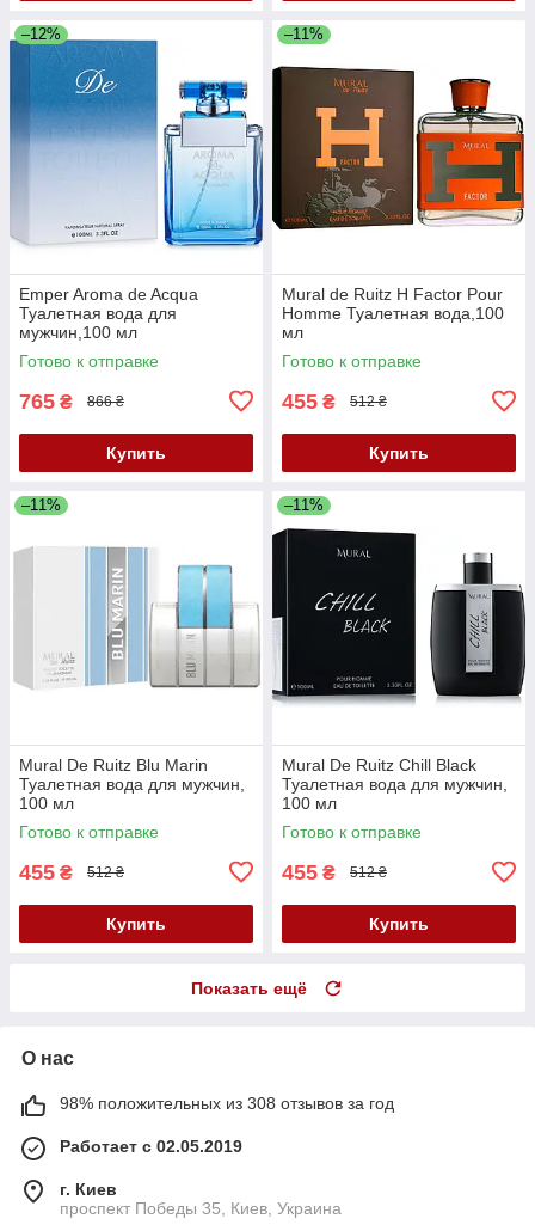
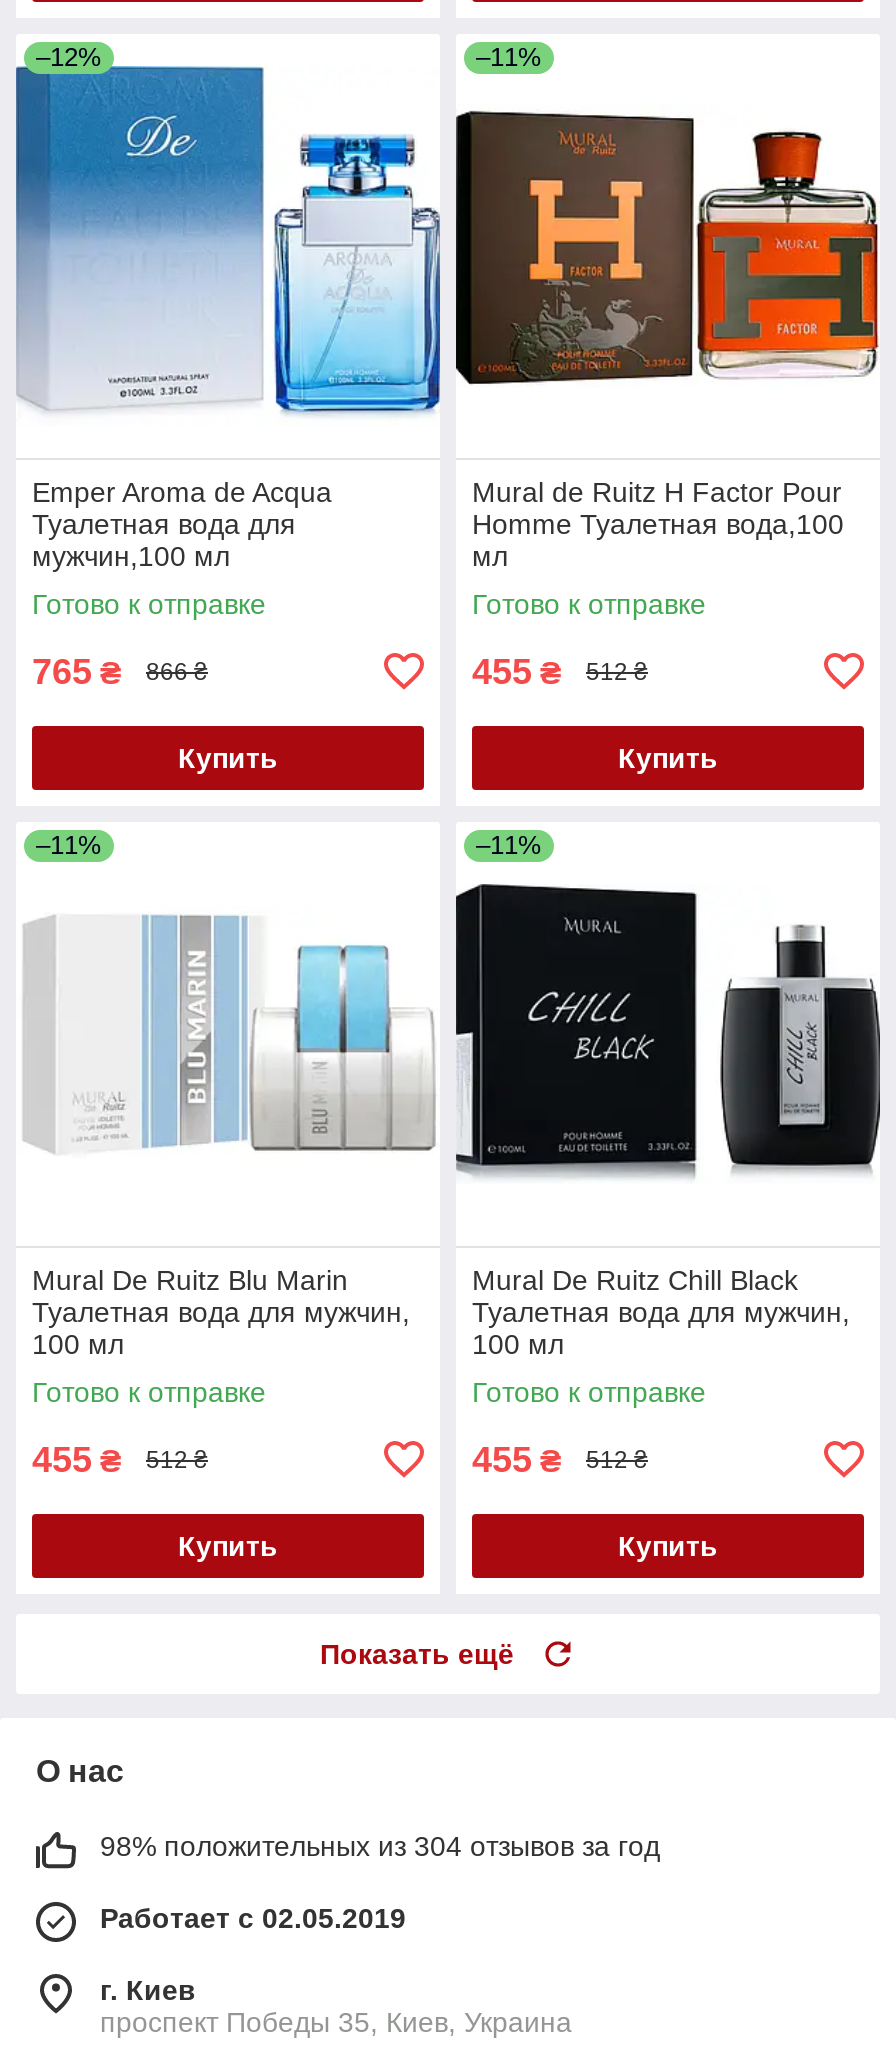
- 98% положительных из 308 отзывов за год
+ 98% положительных из 304 отзывов за год
